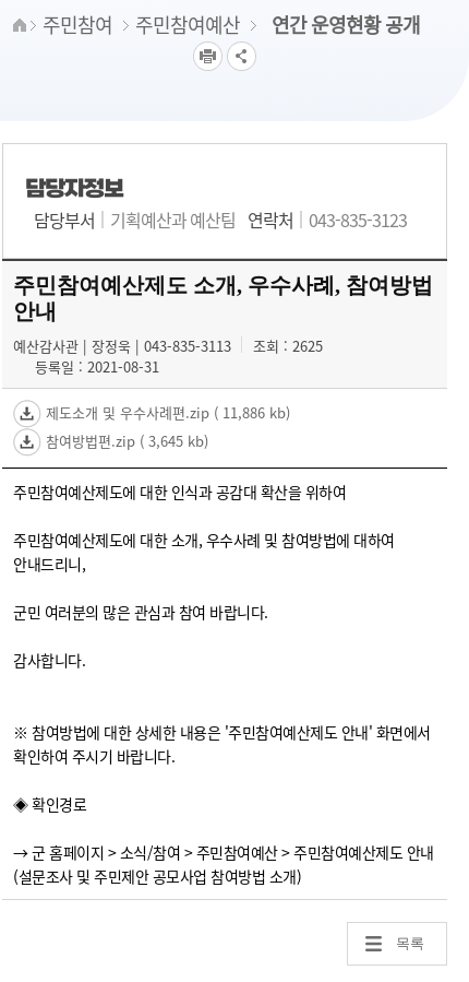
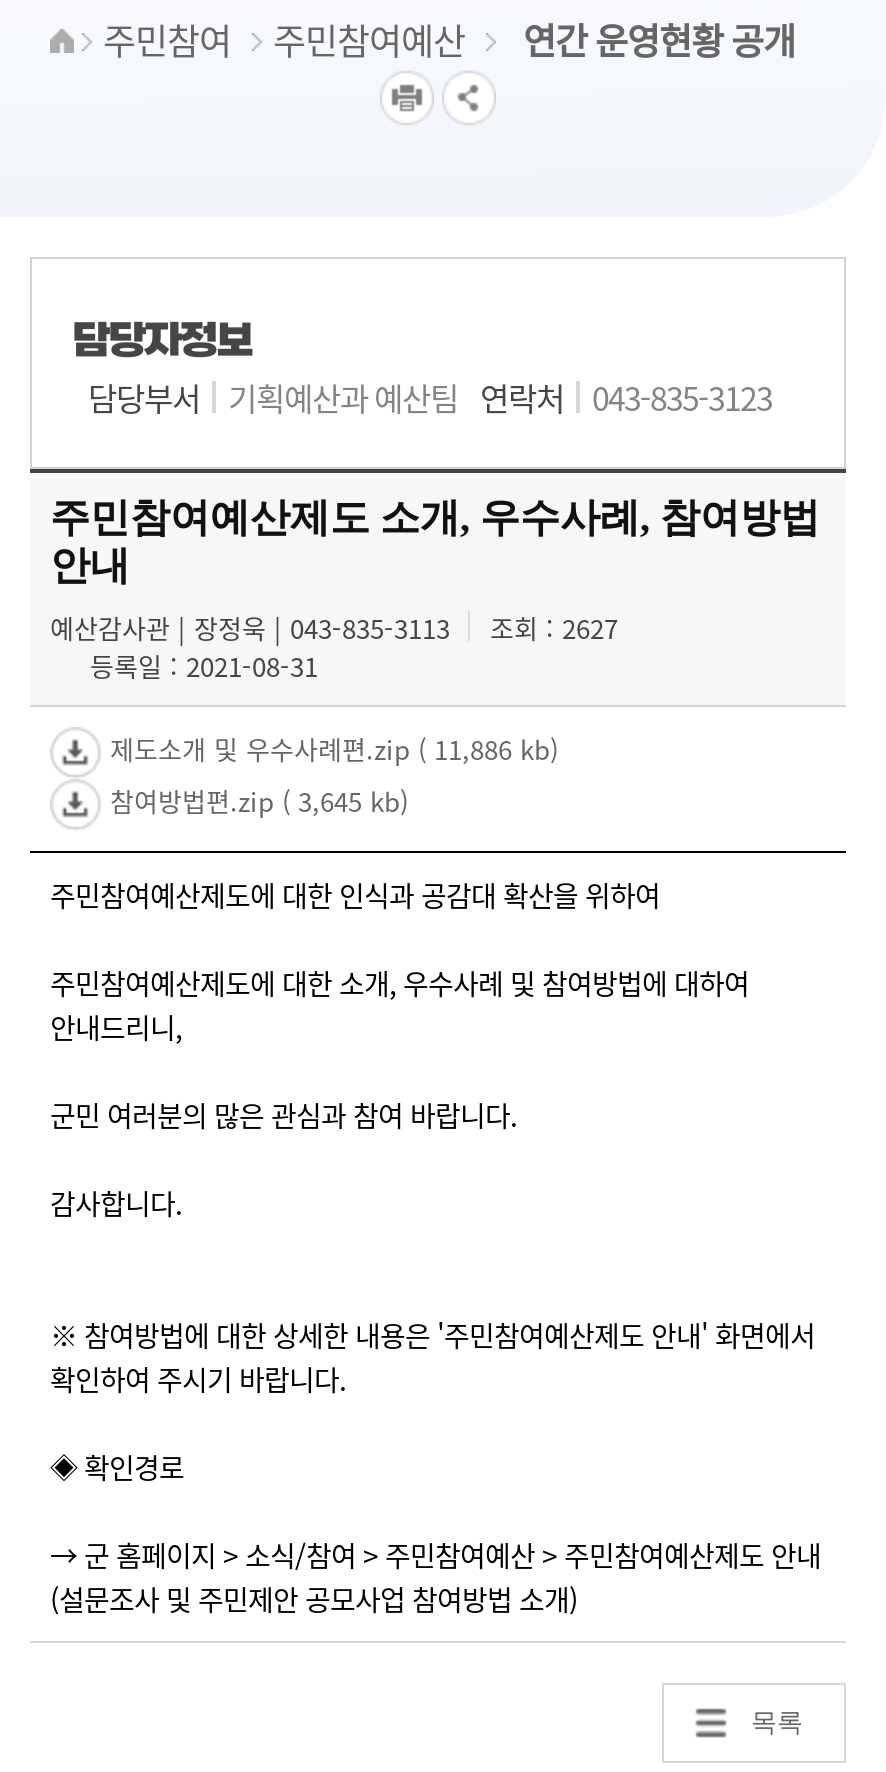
- 조회 : 2625
+ 조회 : 2627
